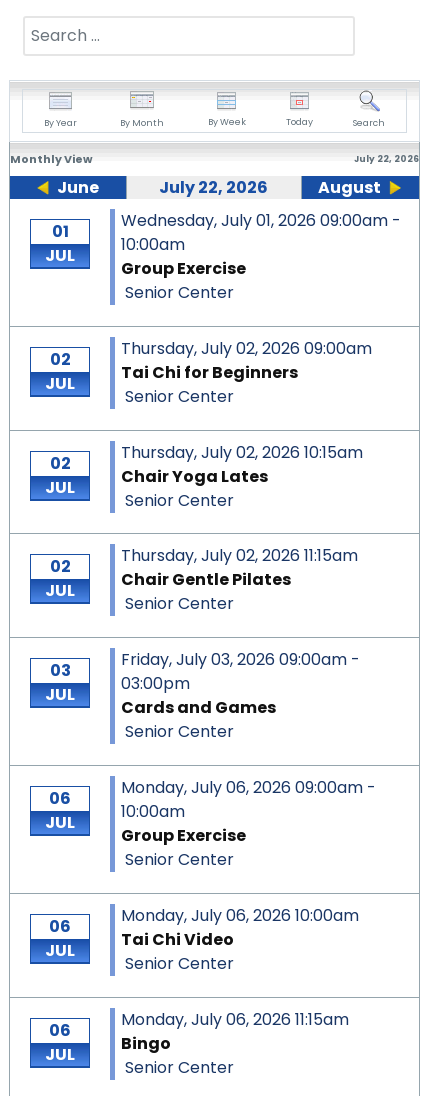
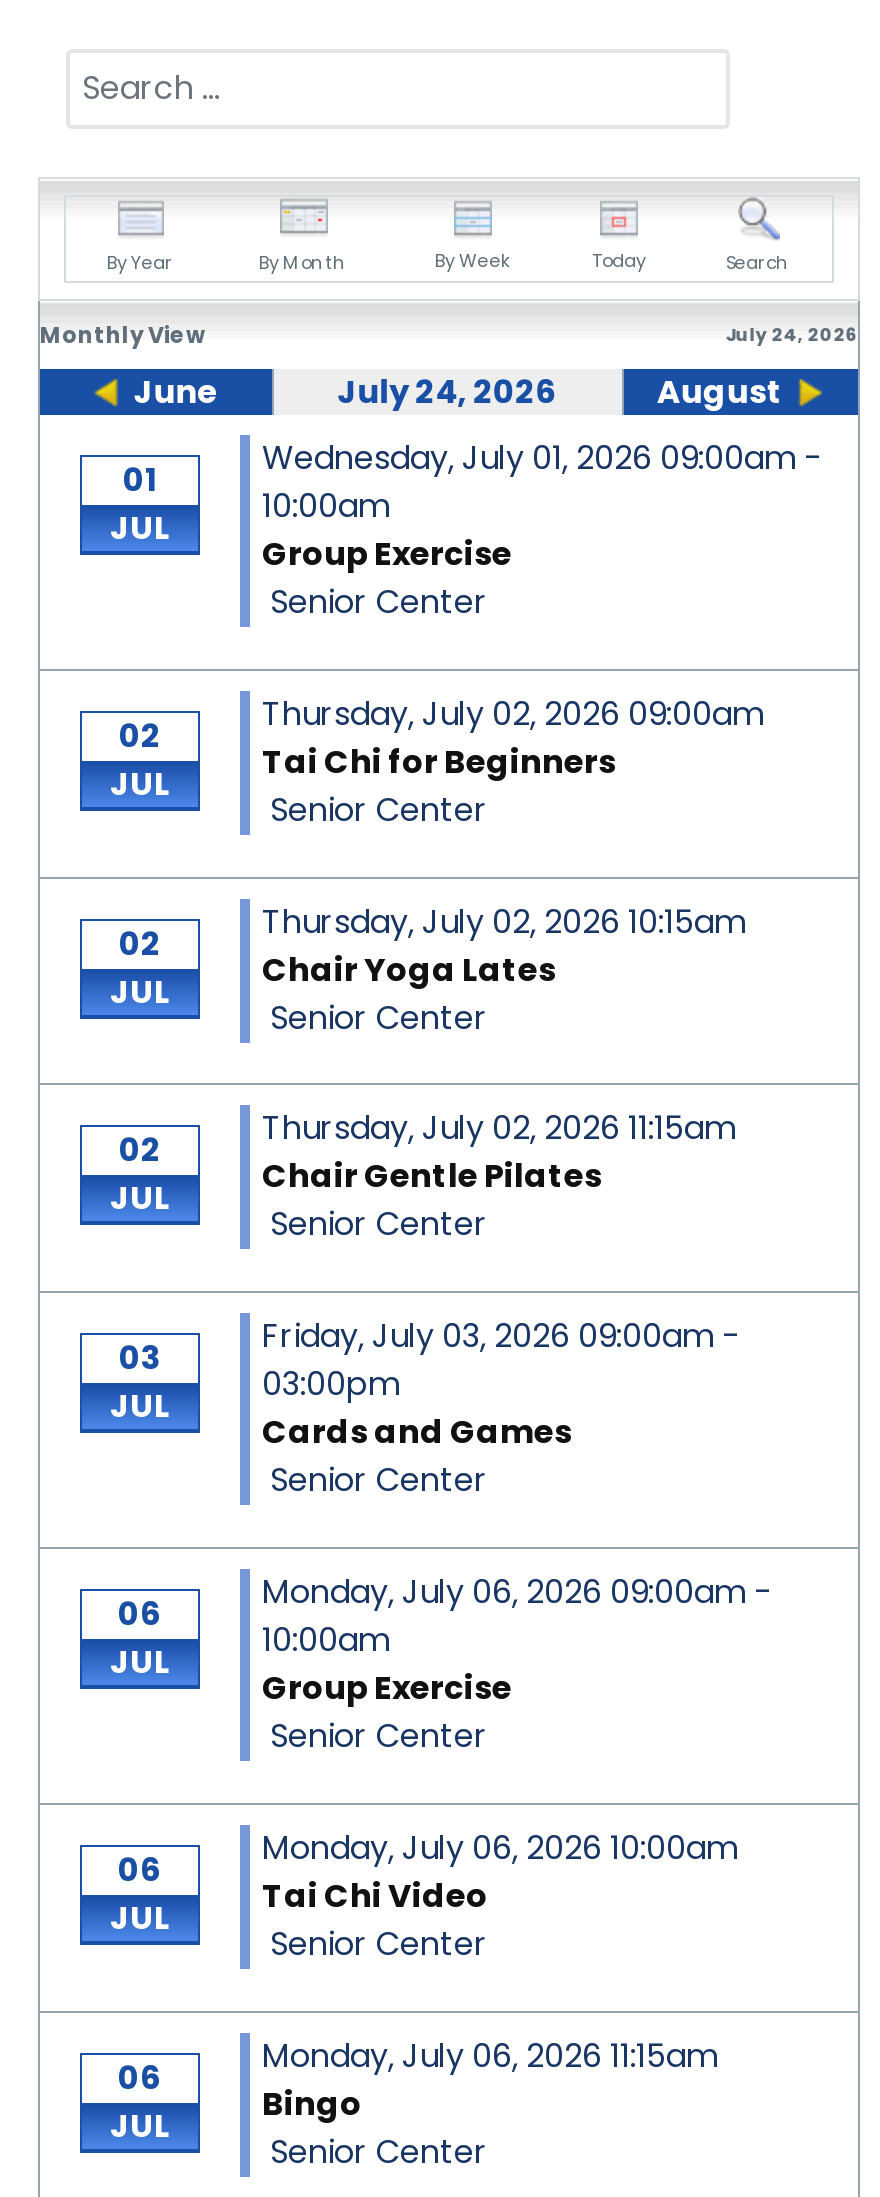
- July 22, 2026
+ July 24, 2026

- July 22, 2026
+ July 24, 2026
